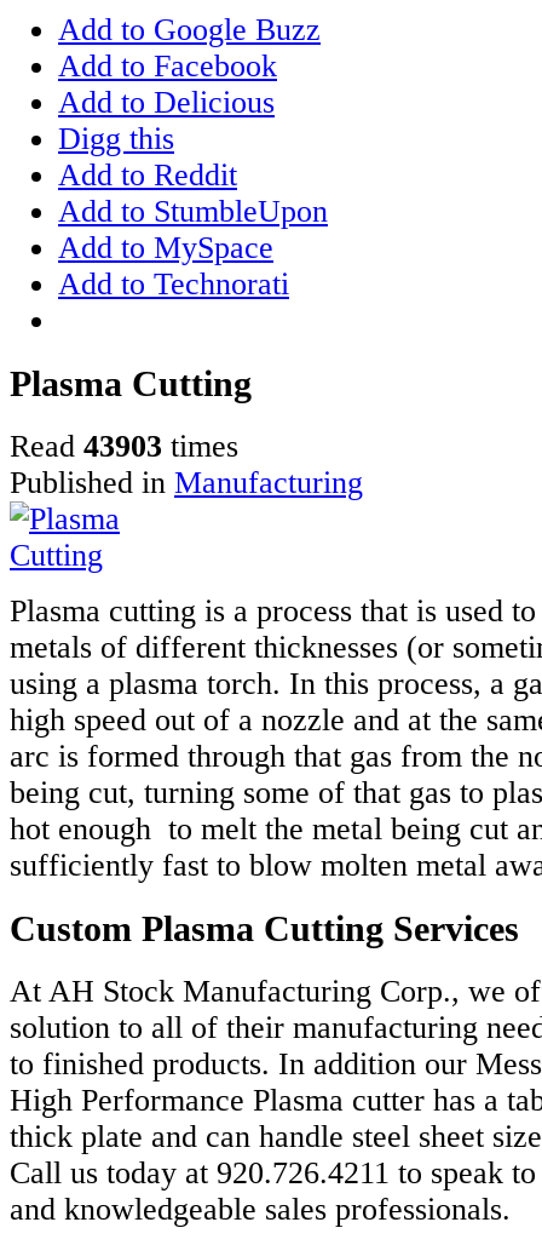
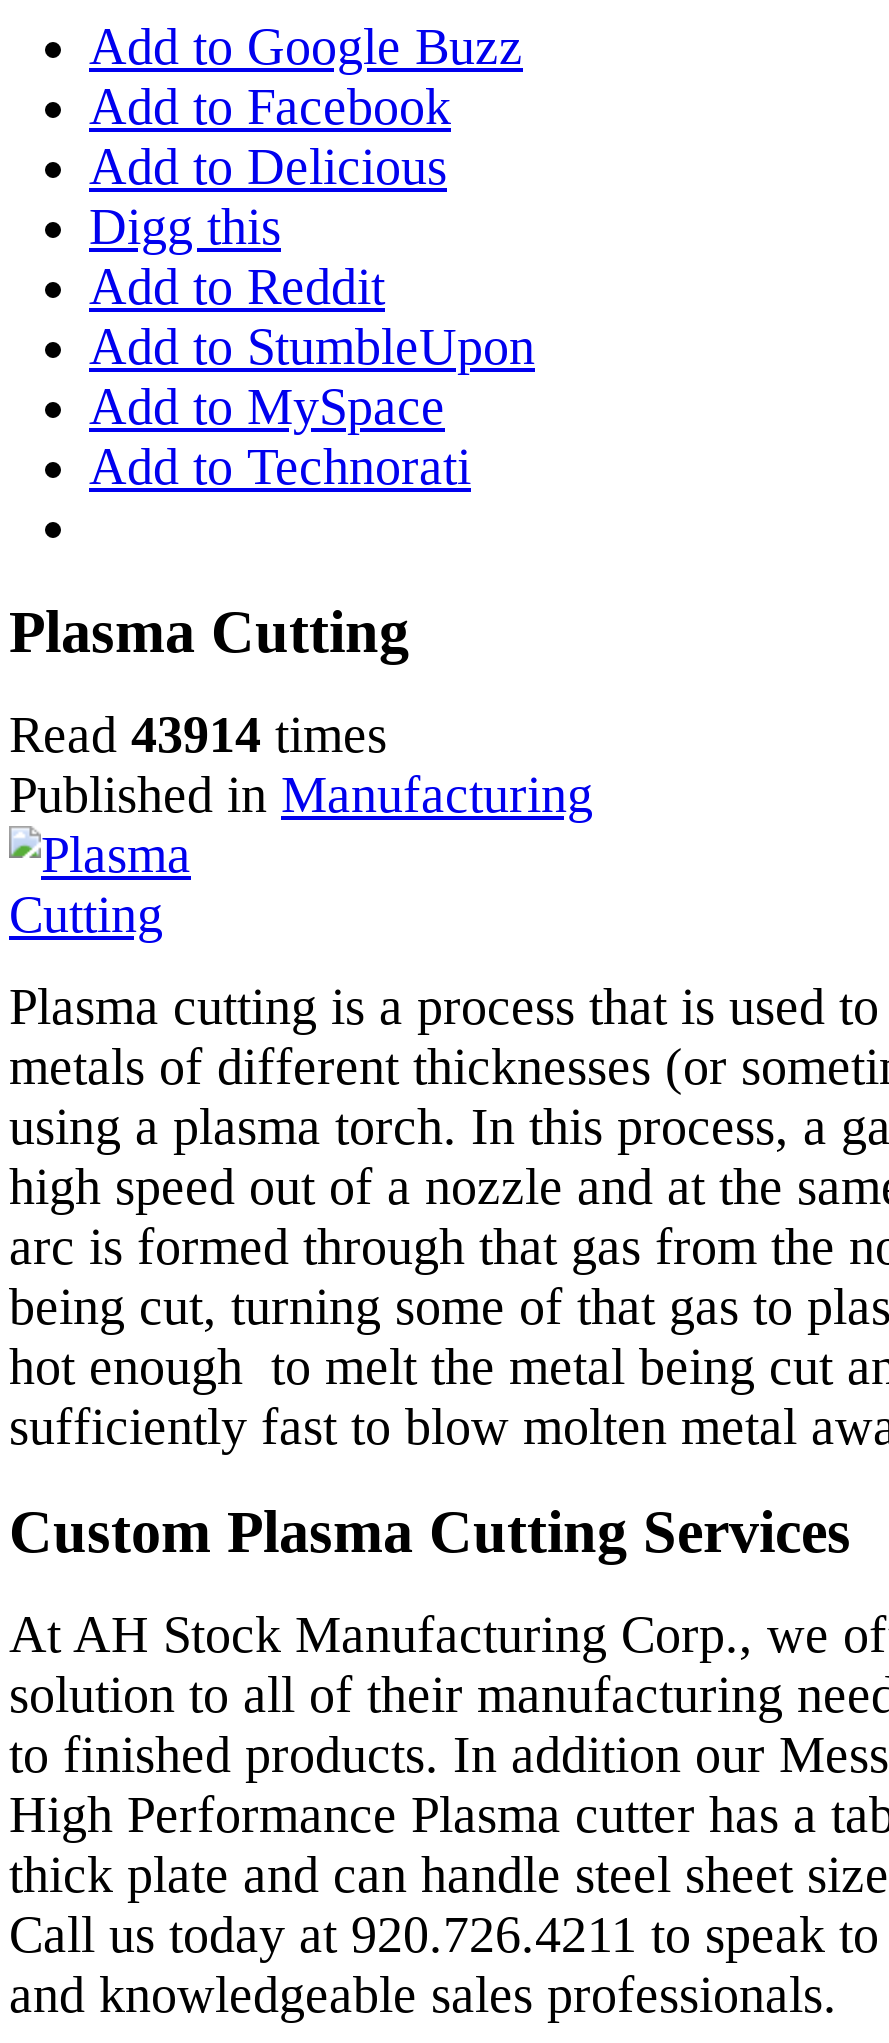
- Read 43903 times
+ Read 43914 times
